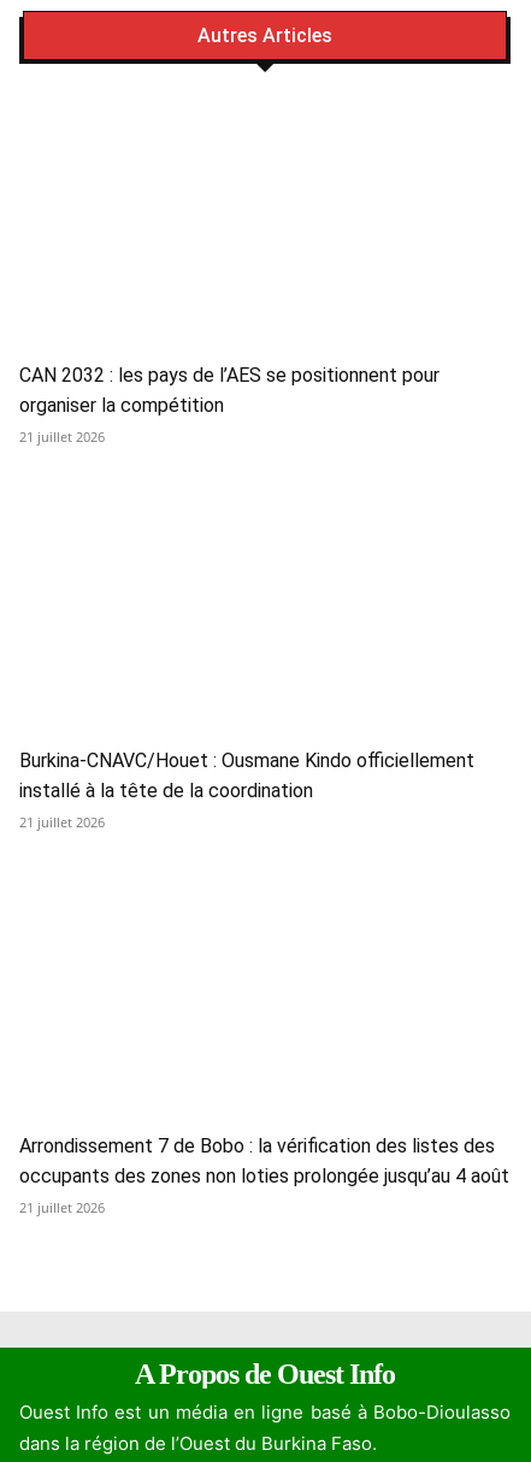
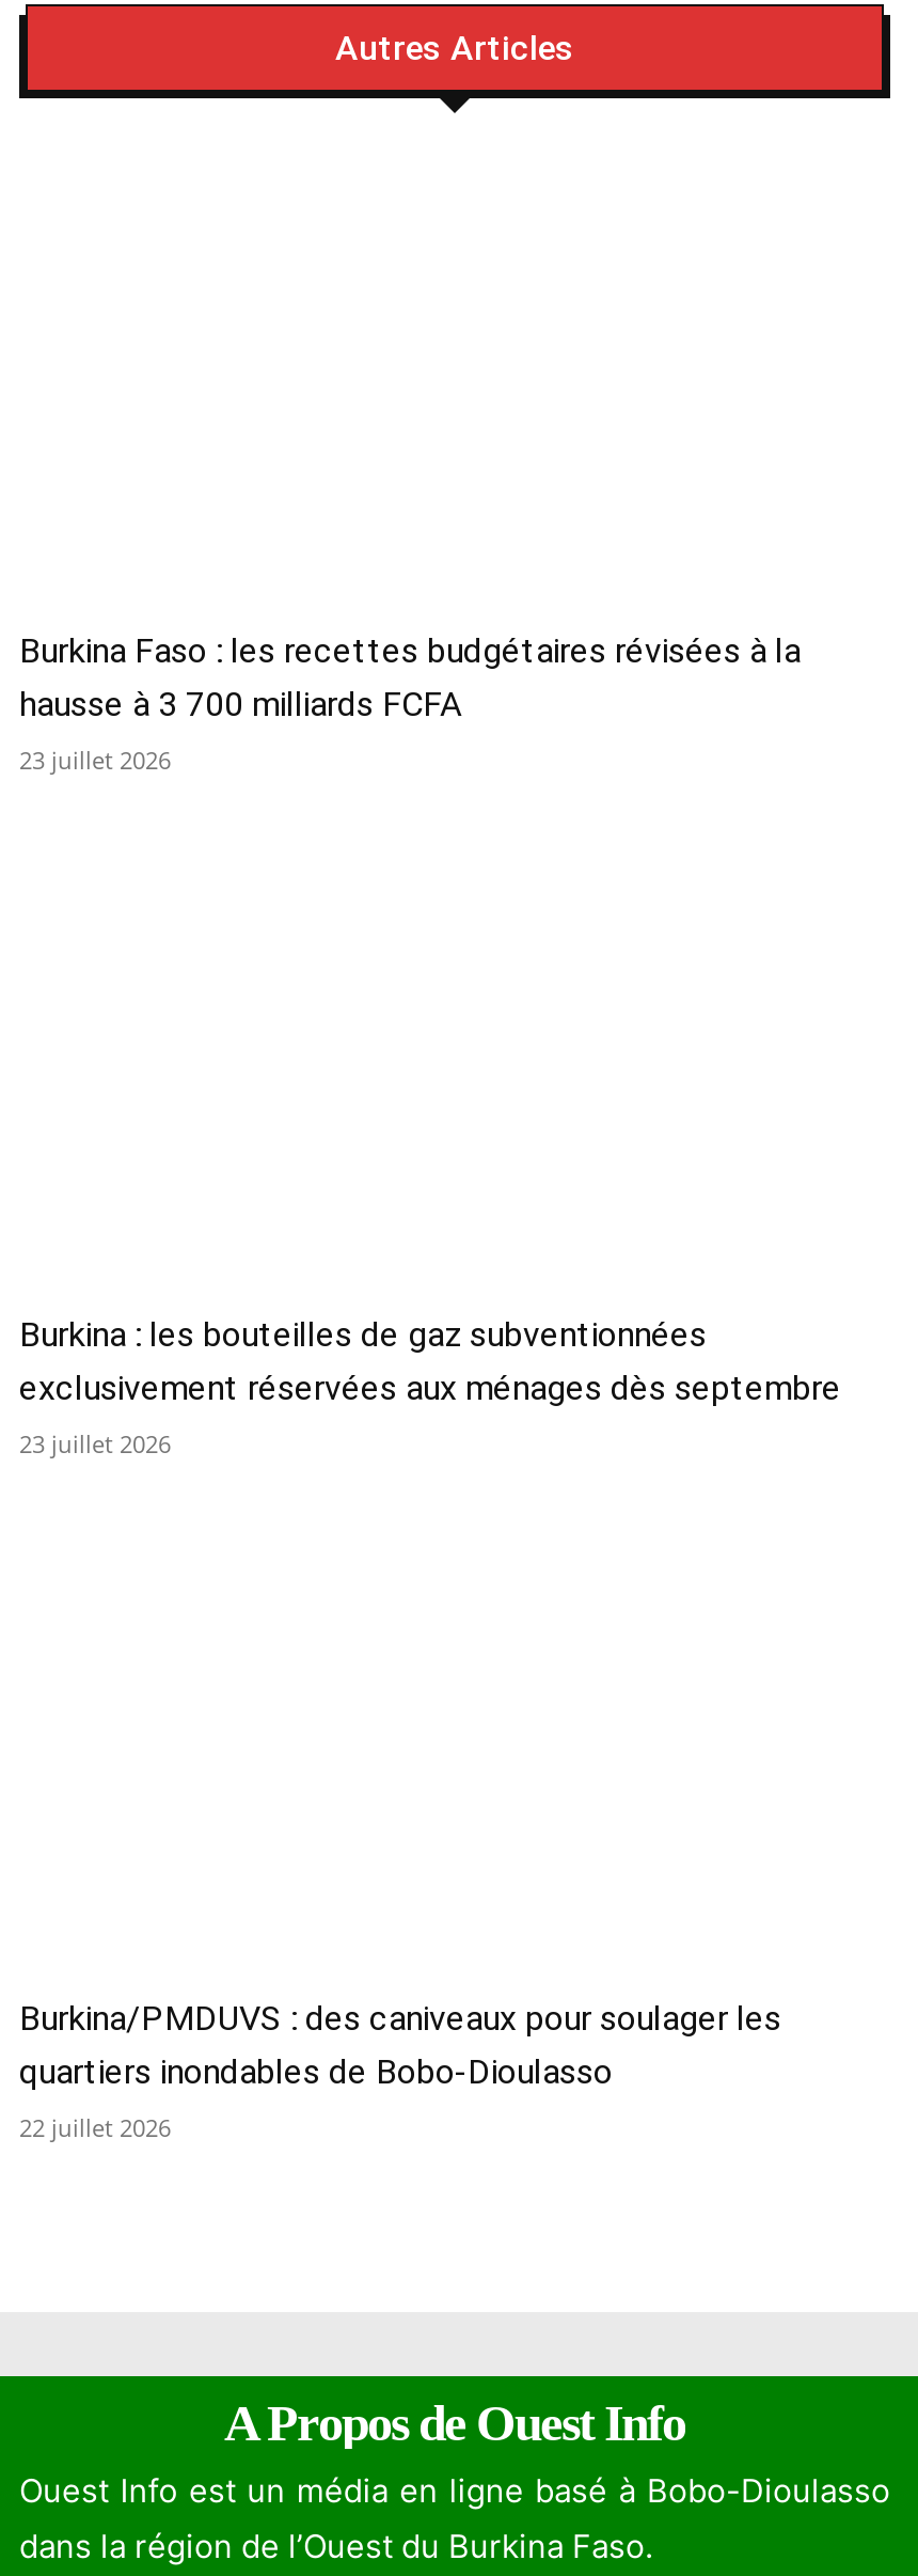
- CAN 2032 : les pays de l’AES se positionnent pour
- organiser la compétition
+ Burkina Faso : les recettes budgétaires révisées à la
+ hausse à 3 700 milliards FCFA

- 21 juillet 2026
+ 23 juillet 2026

- Burkina-CNAVC/Houet : Ousmane Kindo officiellement
- installé à la tête de la coordination
+ Burkina : les bouteilles de gaz subventionnées
+ exclusivement réservées aux ménages dès septembre

- 21 juillet 2026
+ 23 juillet 2026

- Arrondissement 7 de Bobo : la vérification des listes des
- occupants des zones non loties prolongée jusqu’au 4 août
+ Burkina/PMDUVS : des caniveaux pour soulager les
+ quartiers inondables de Bobo-Dioulasso

- 21 juillet 2026
+ 22 juillet 2026
